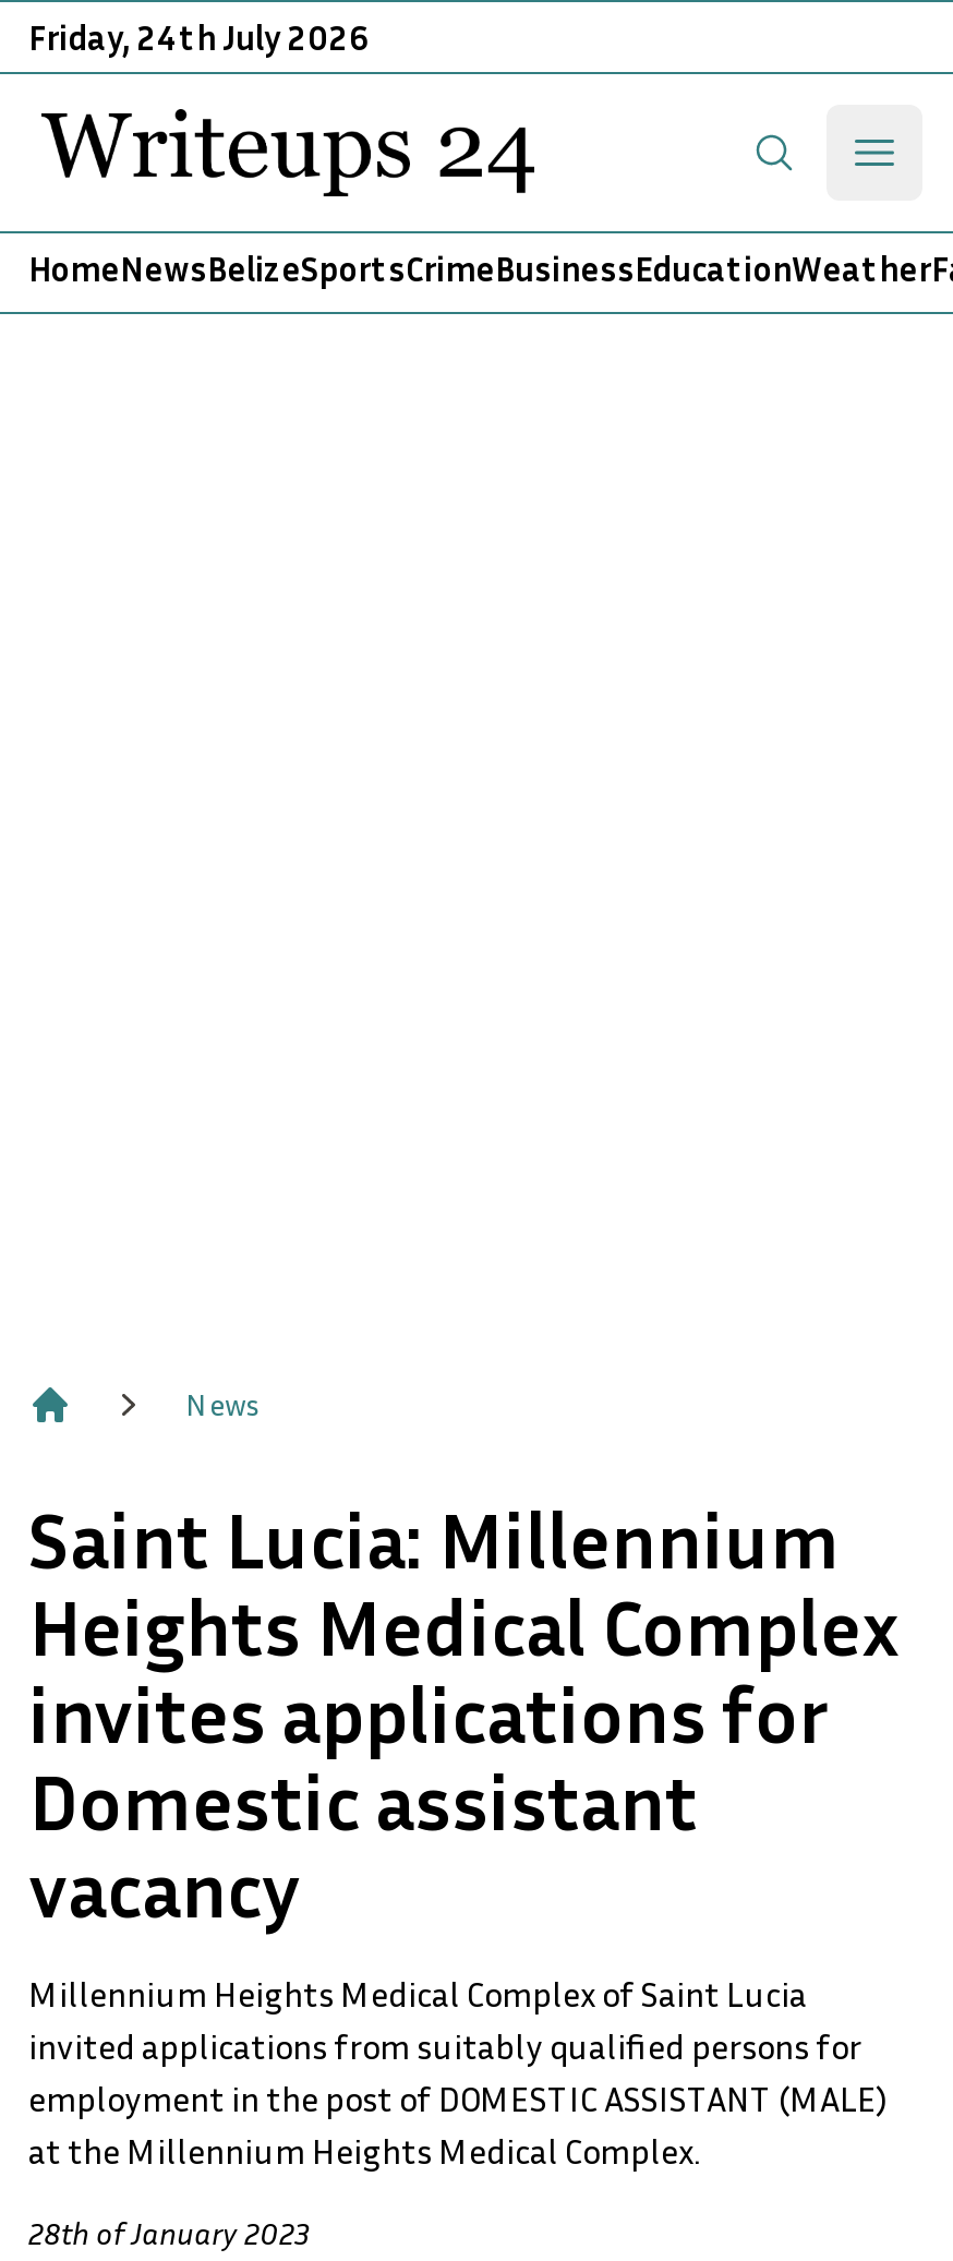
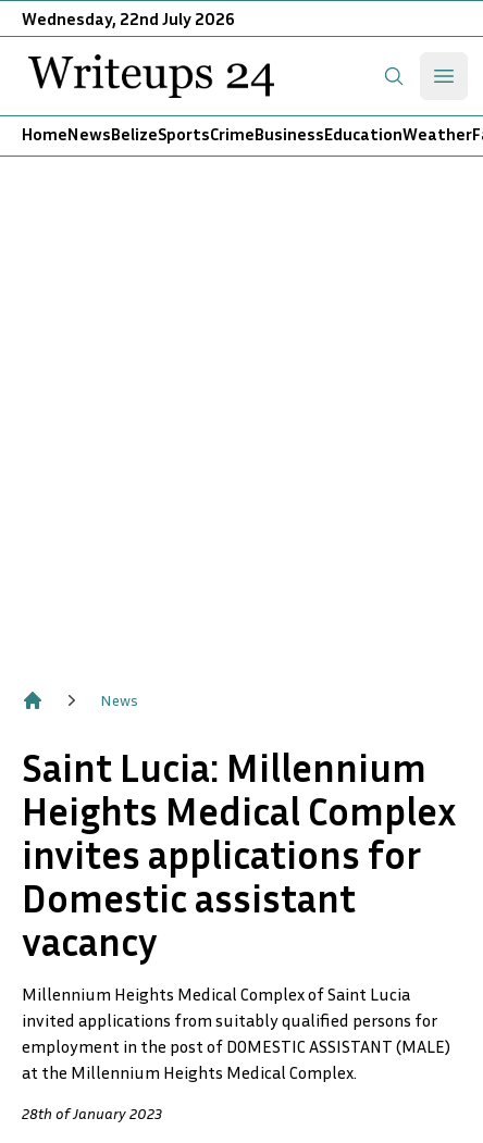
- Friday, 24th July 2026
+ Wednesday, 22nd July 2026
